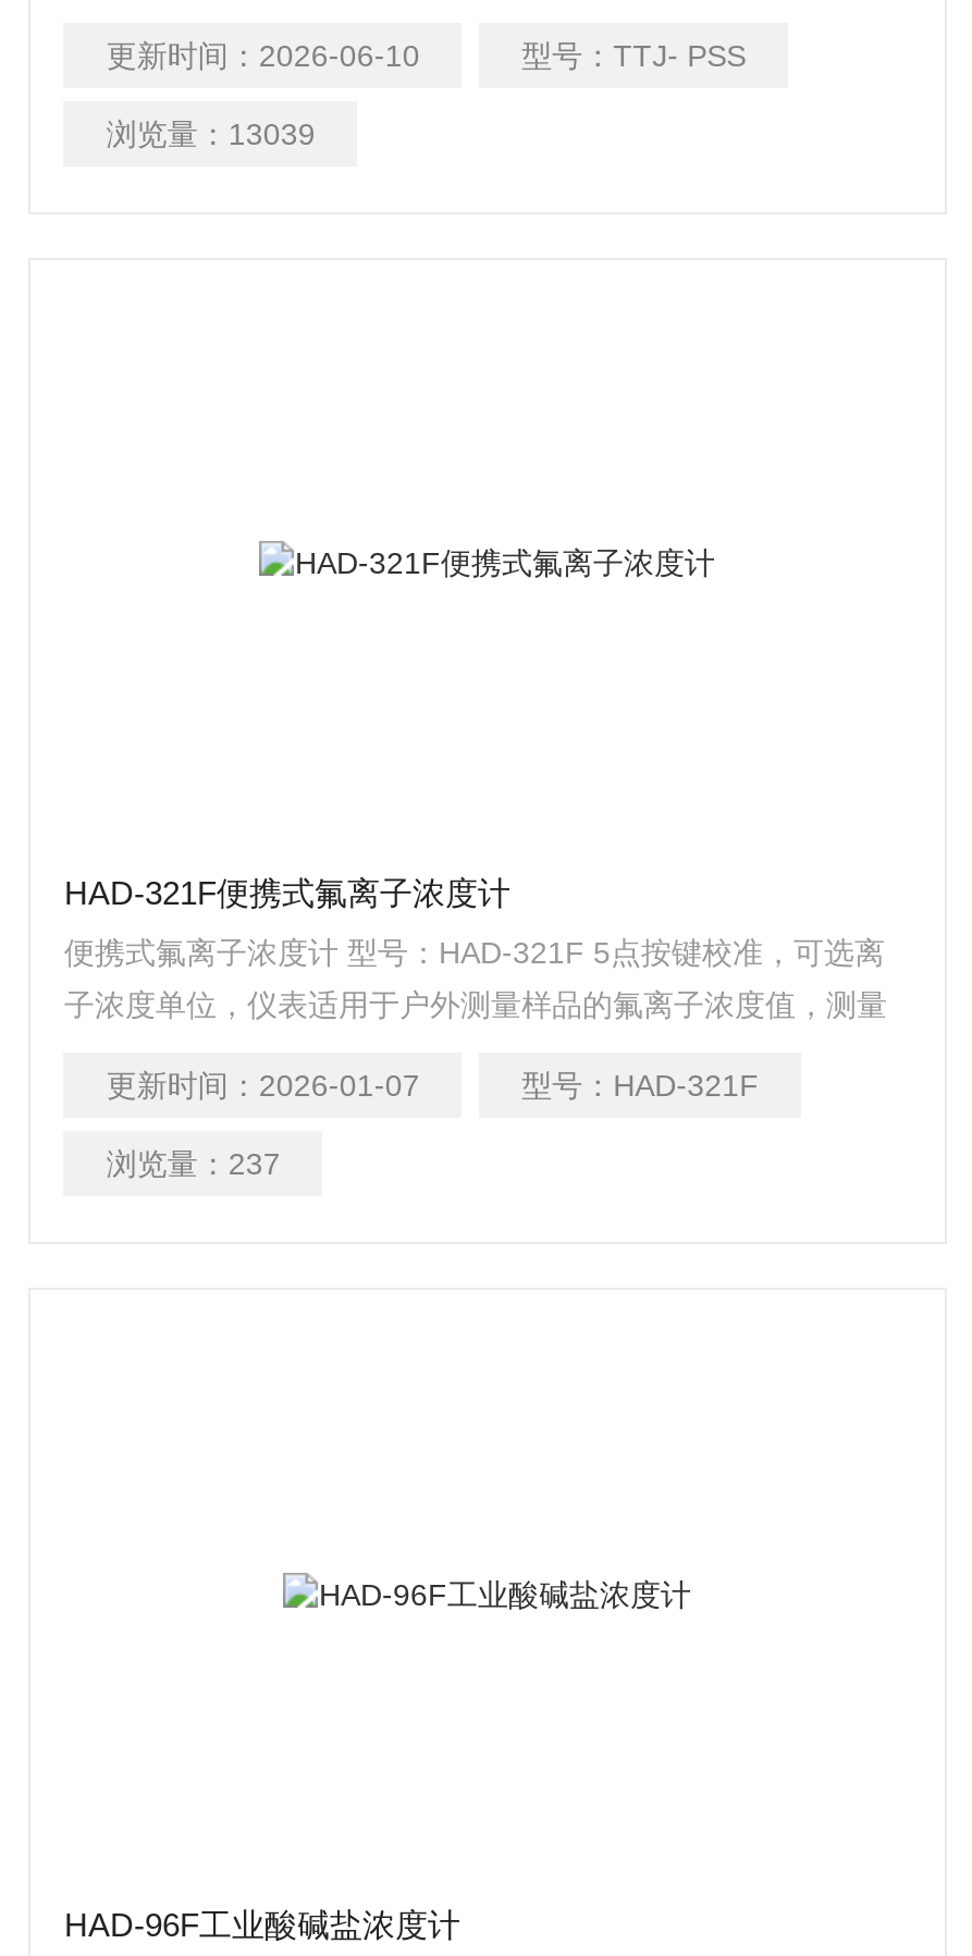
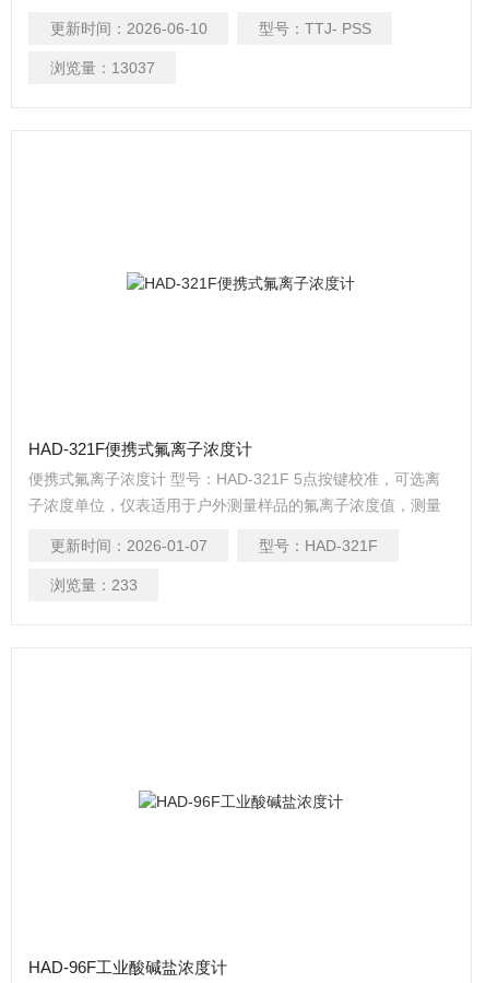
- 浏览量：13039
+ 浏览量：13037

- 浏览量：237
+ 浏览量：233
